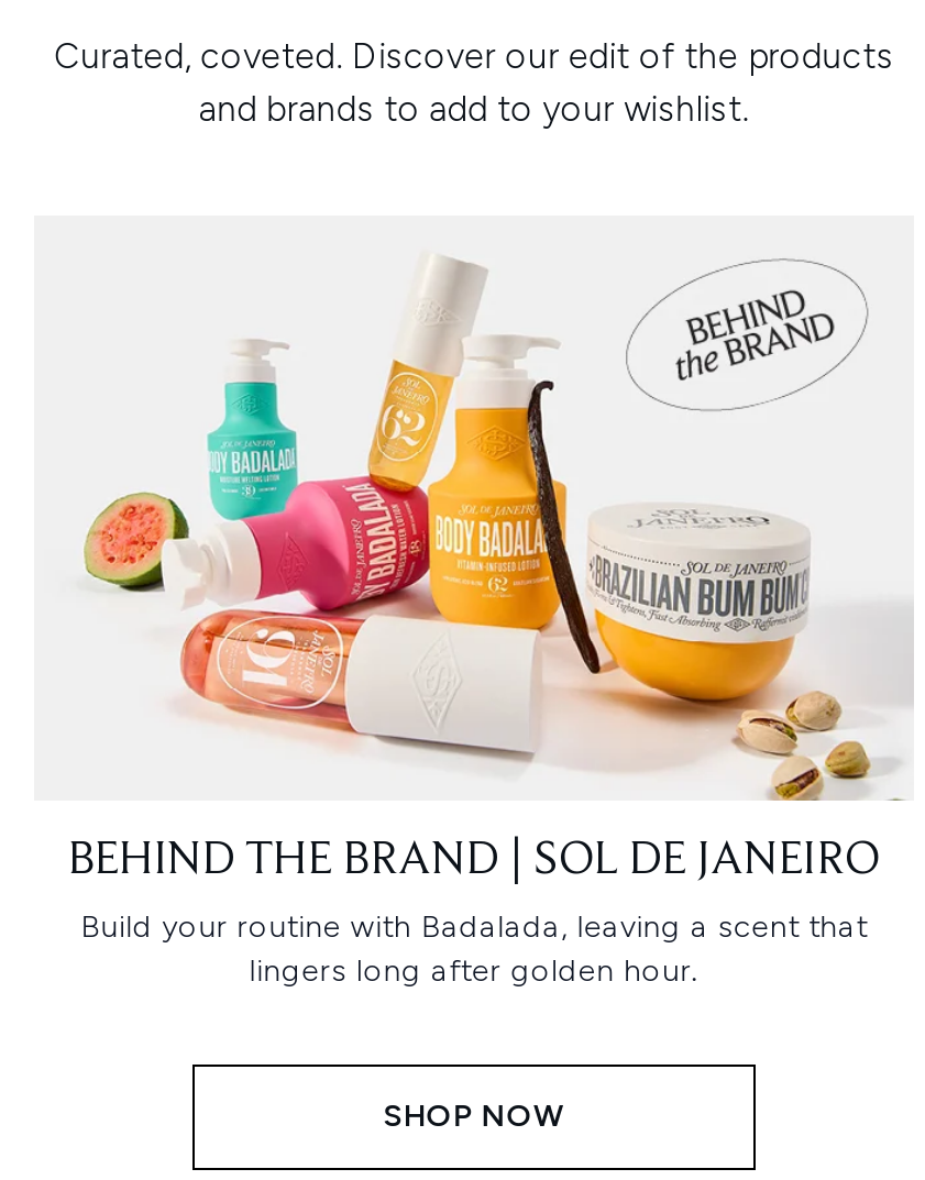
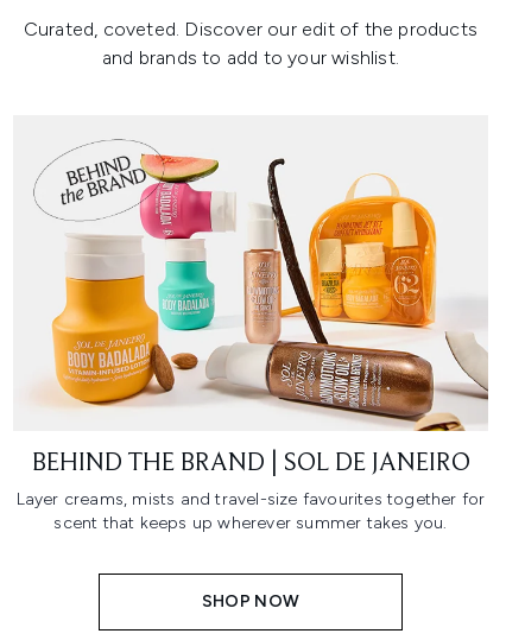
- [image]
+ [image]

- Build your routine with Badalada, leaving a scent that
- lingers long after golden hour.
+ Layer creams, mists and travel-size favourites together for
+ scent that keeps up wherever summer takes you.
